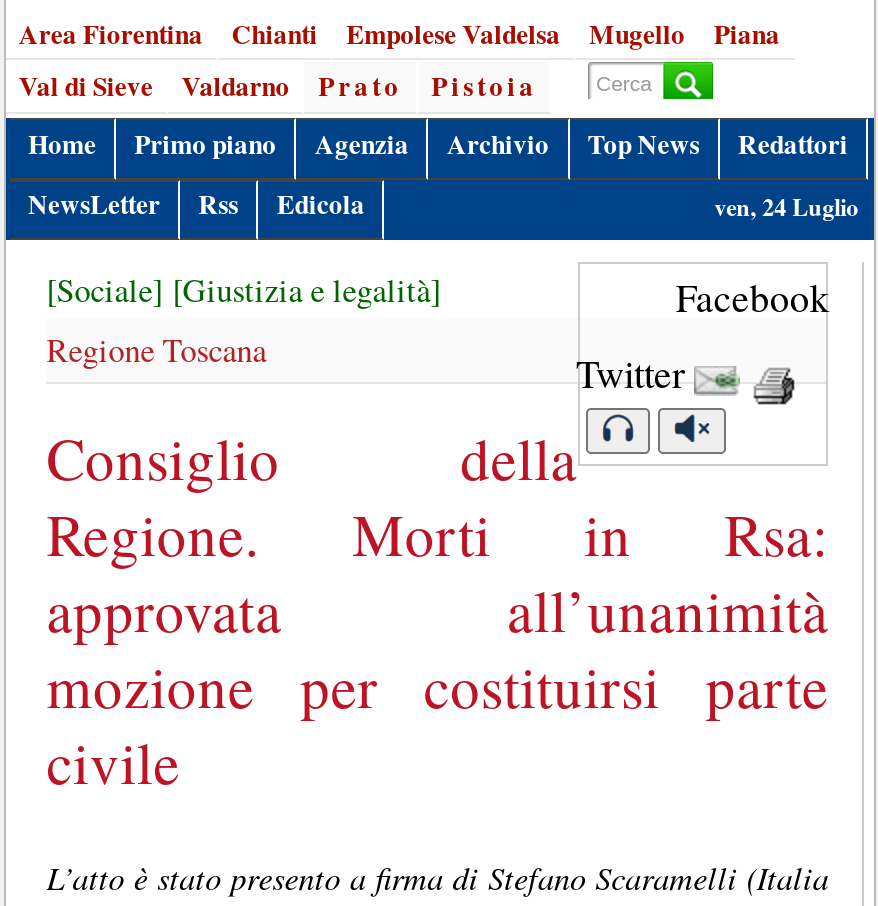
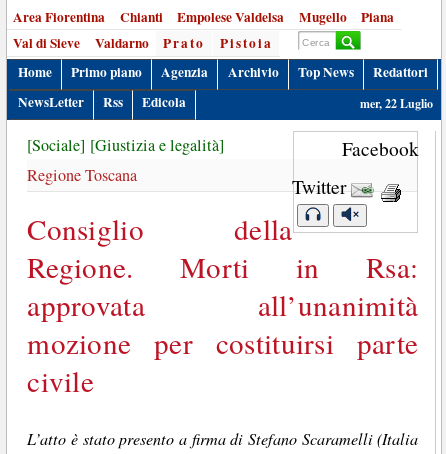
- ven, 24 Luglio
+ mer, 22 Luglio
